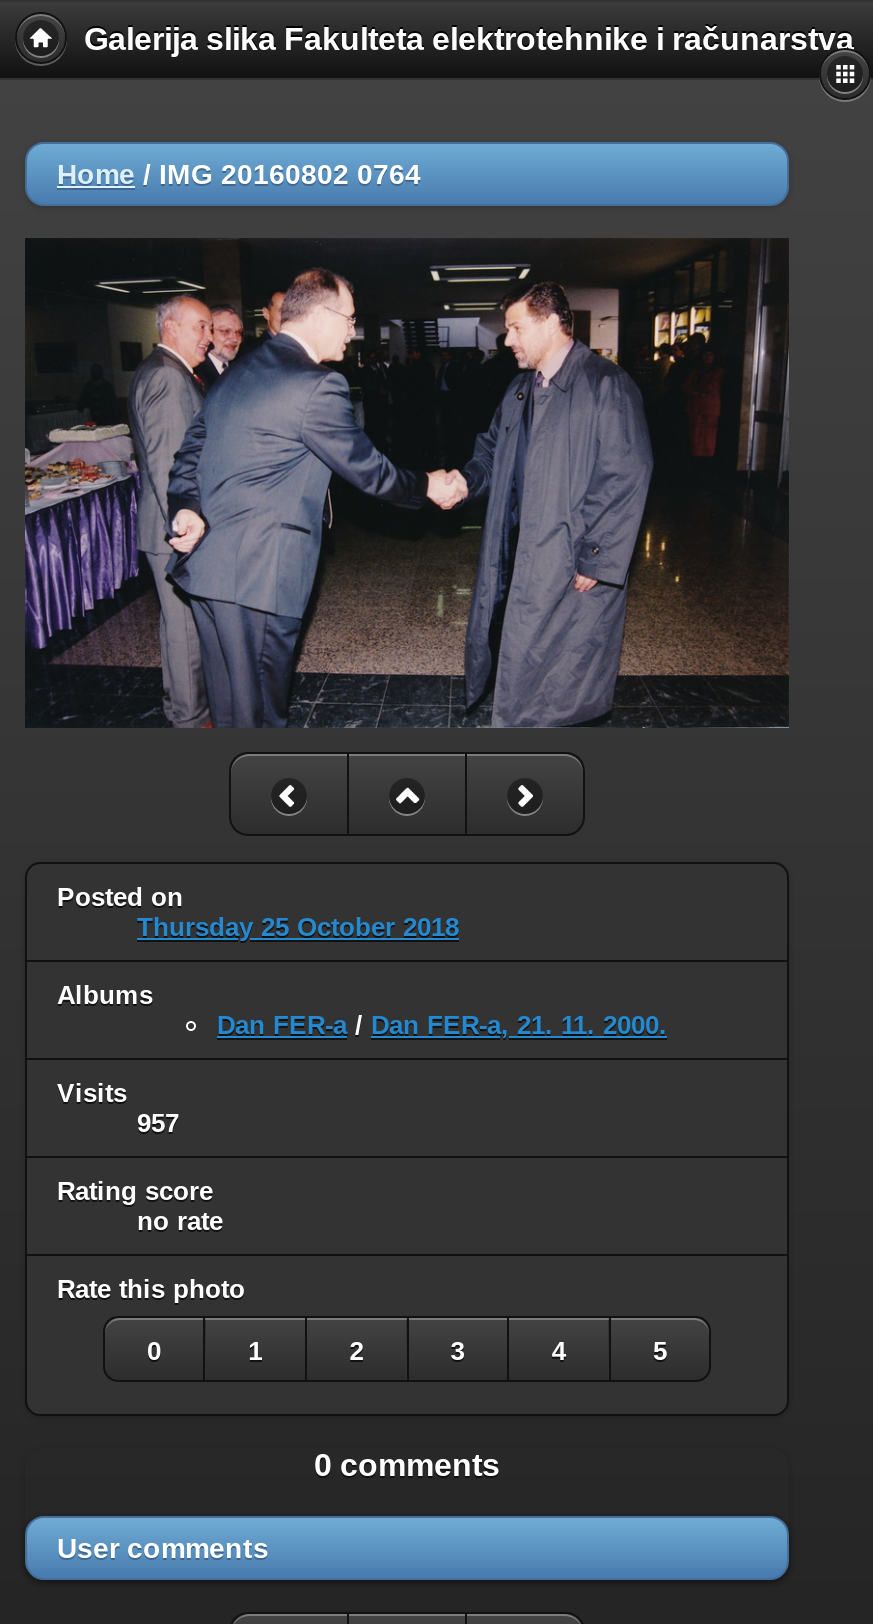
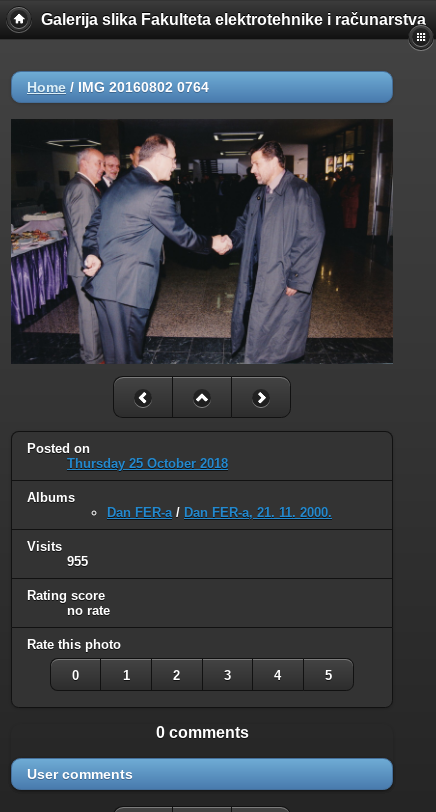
- 957
+ 955
